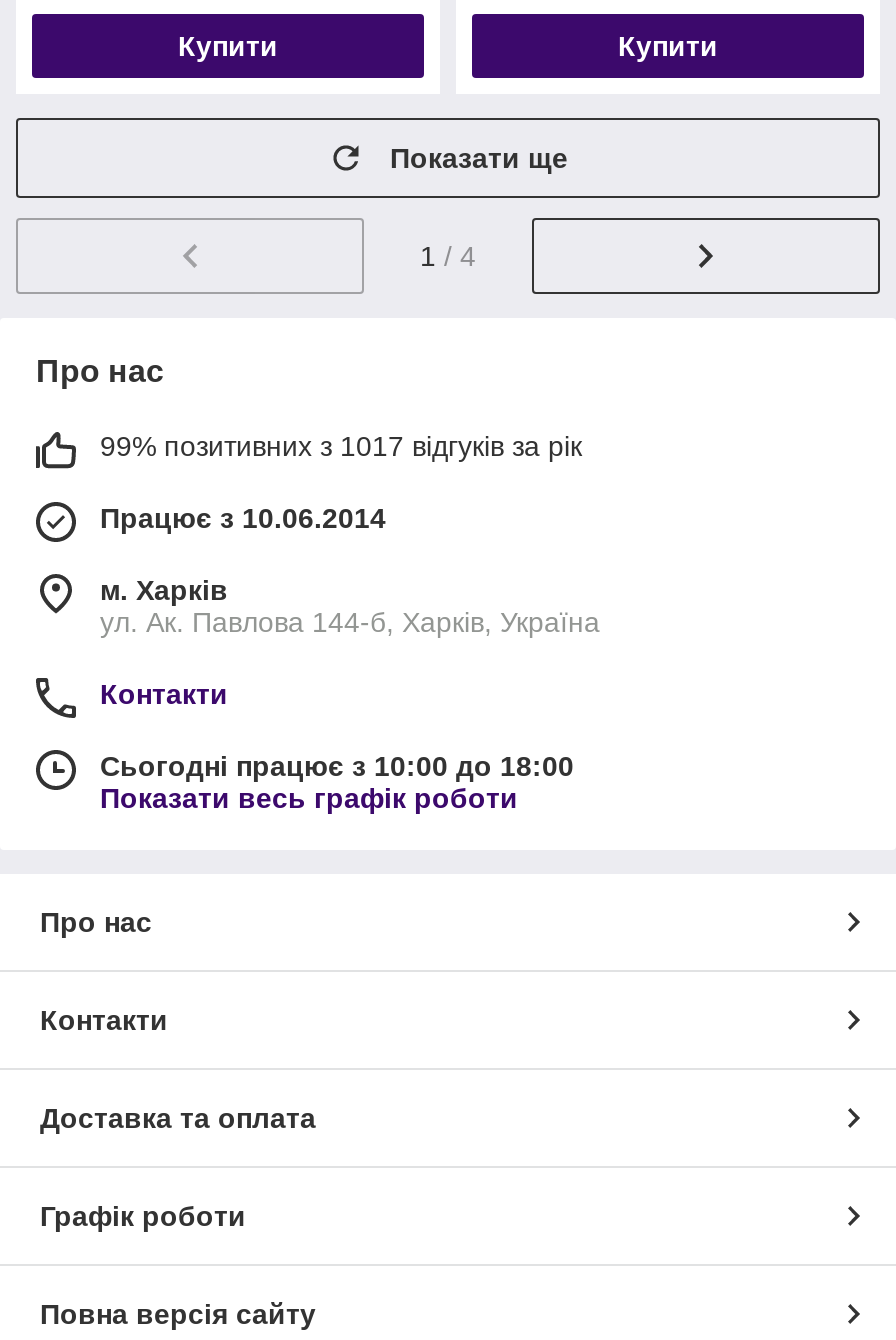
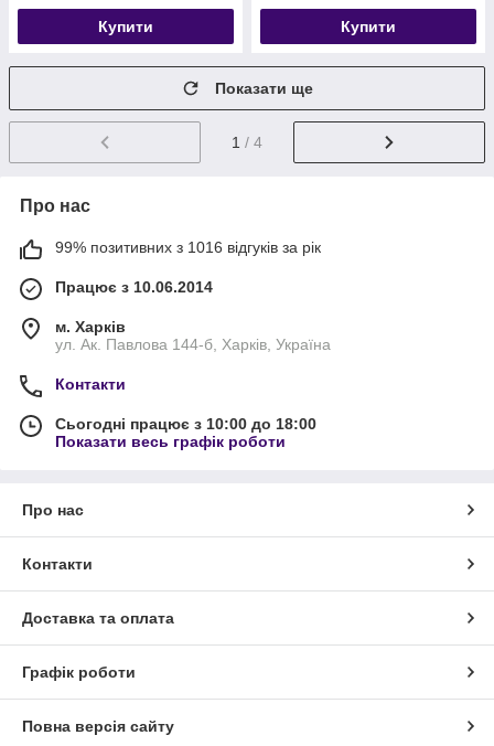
- 99% позитивних з 1017 відгуків за рік
+ 99% позитивних з 1016 відгуків за рік
